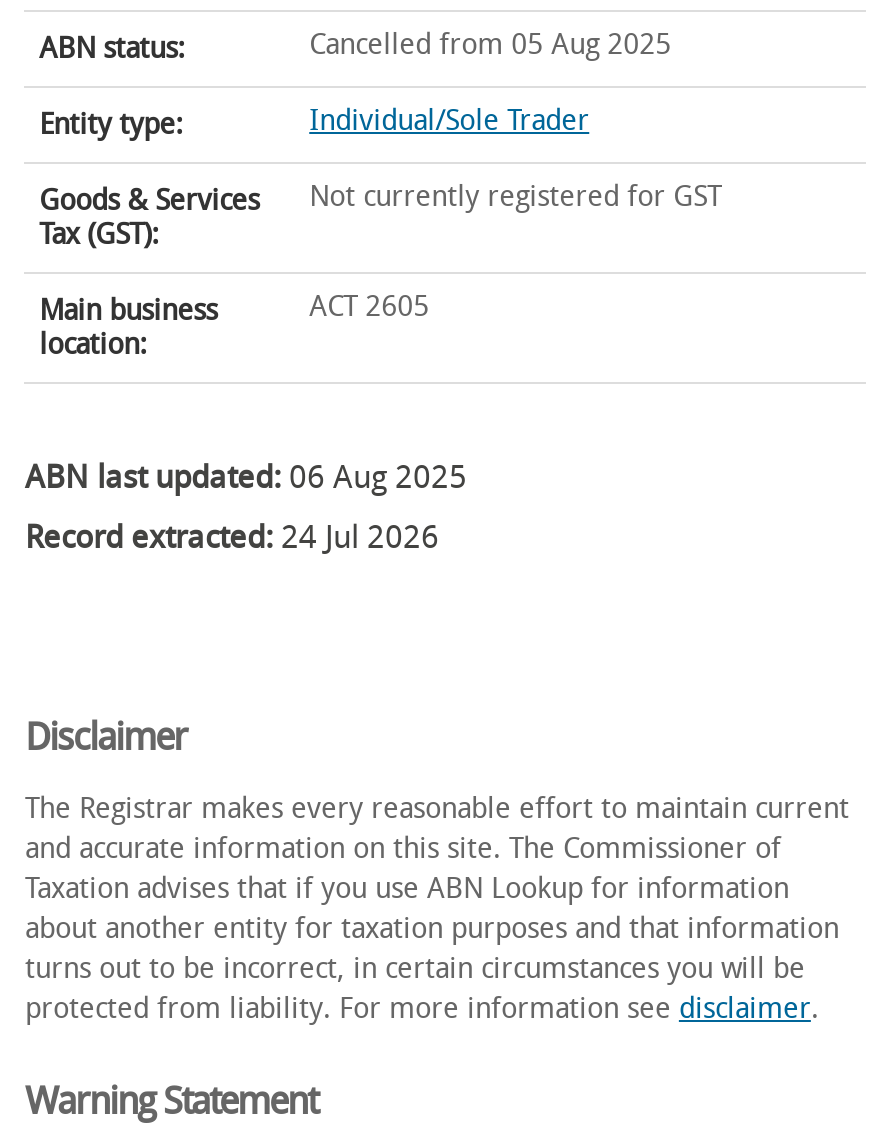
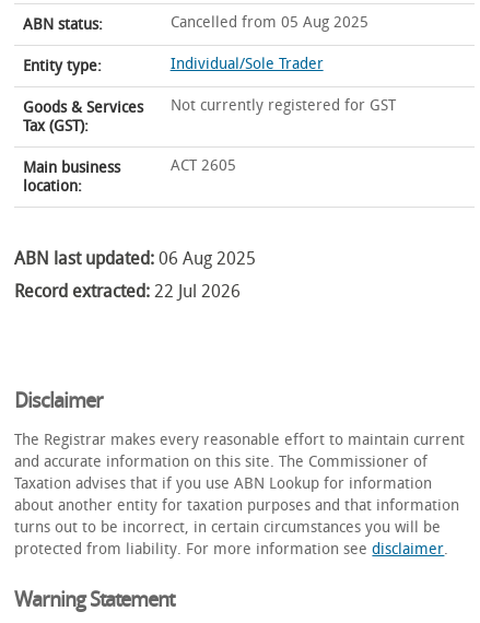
- Record extracted: 24 Jul 2026
+ Record extracted: 22 Jul 2026
